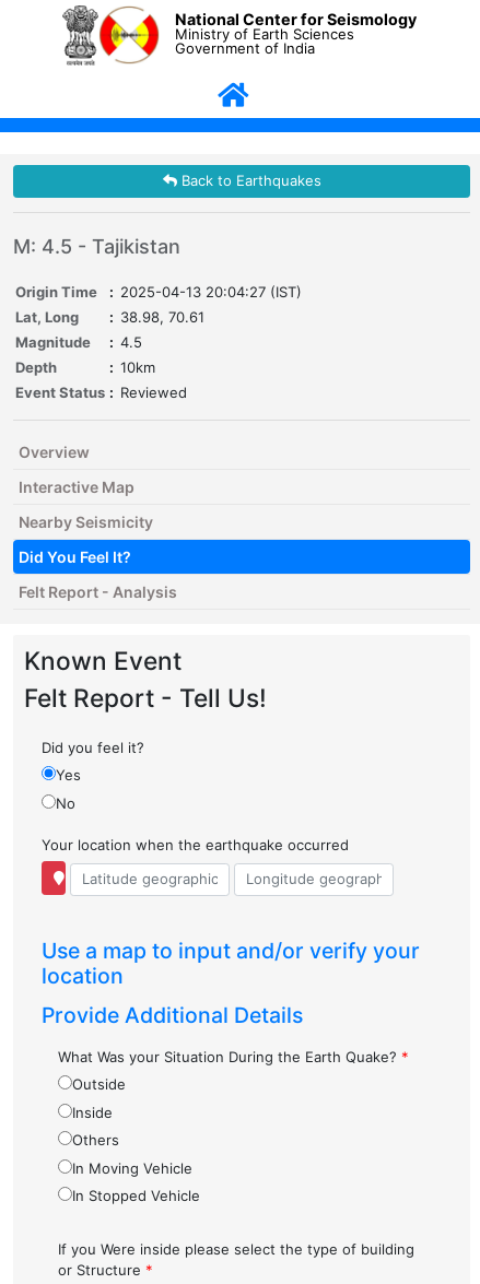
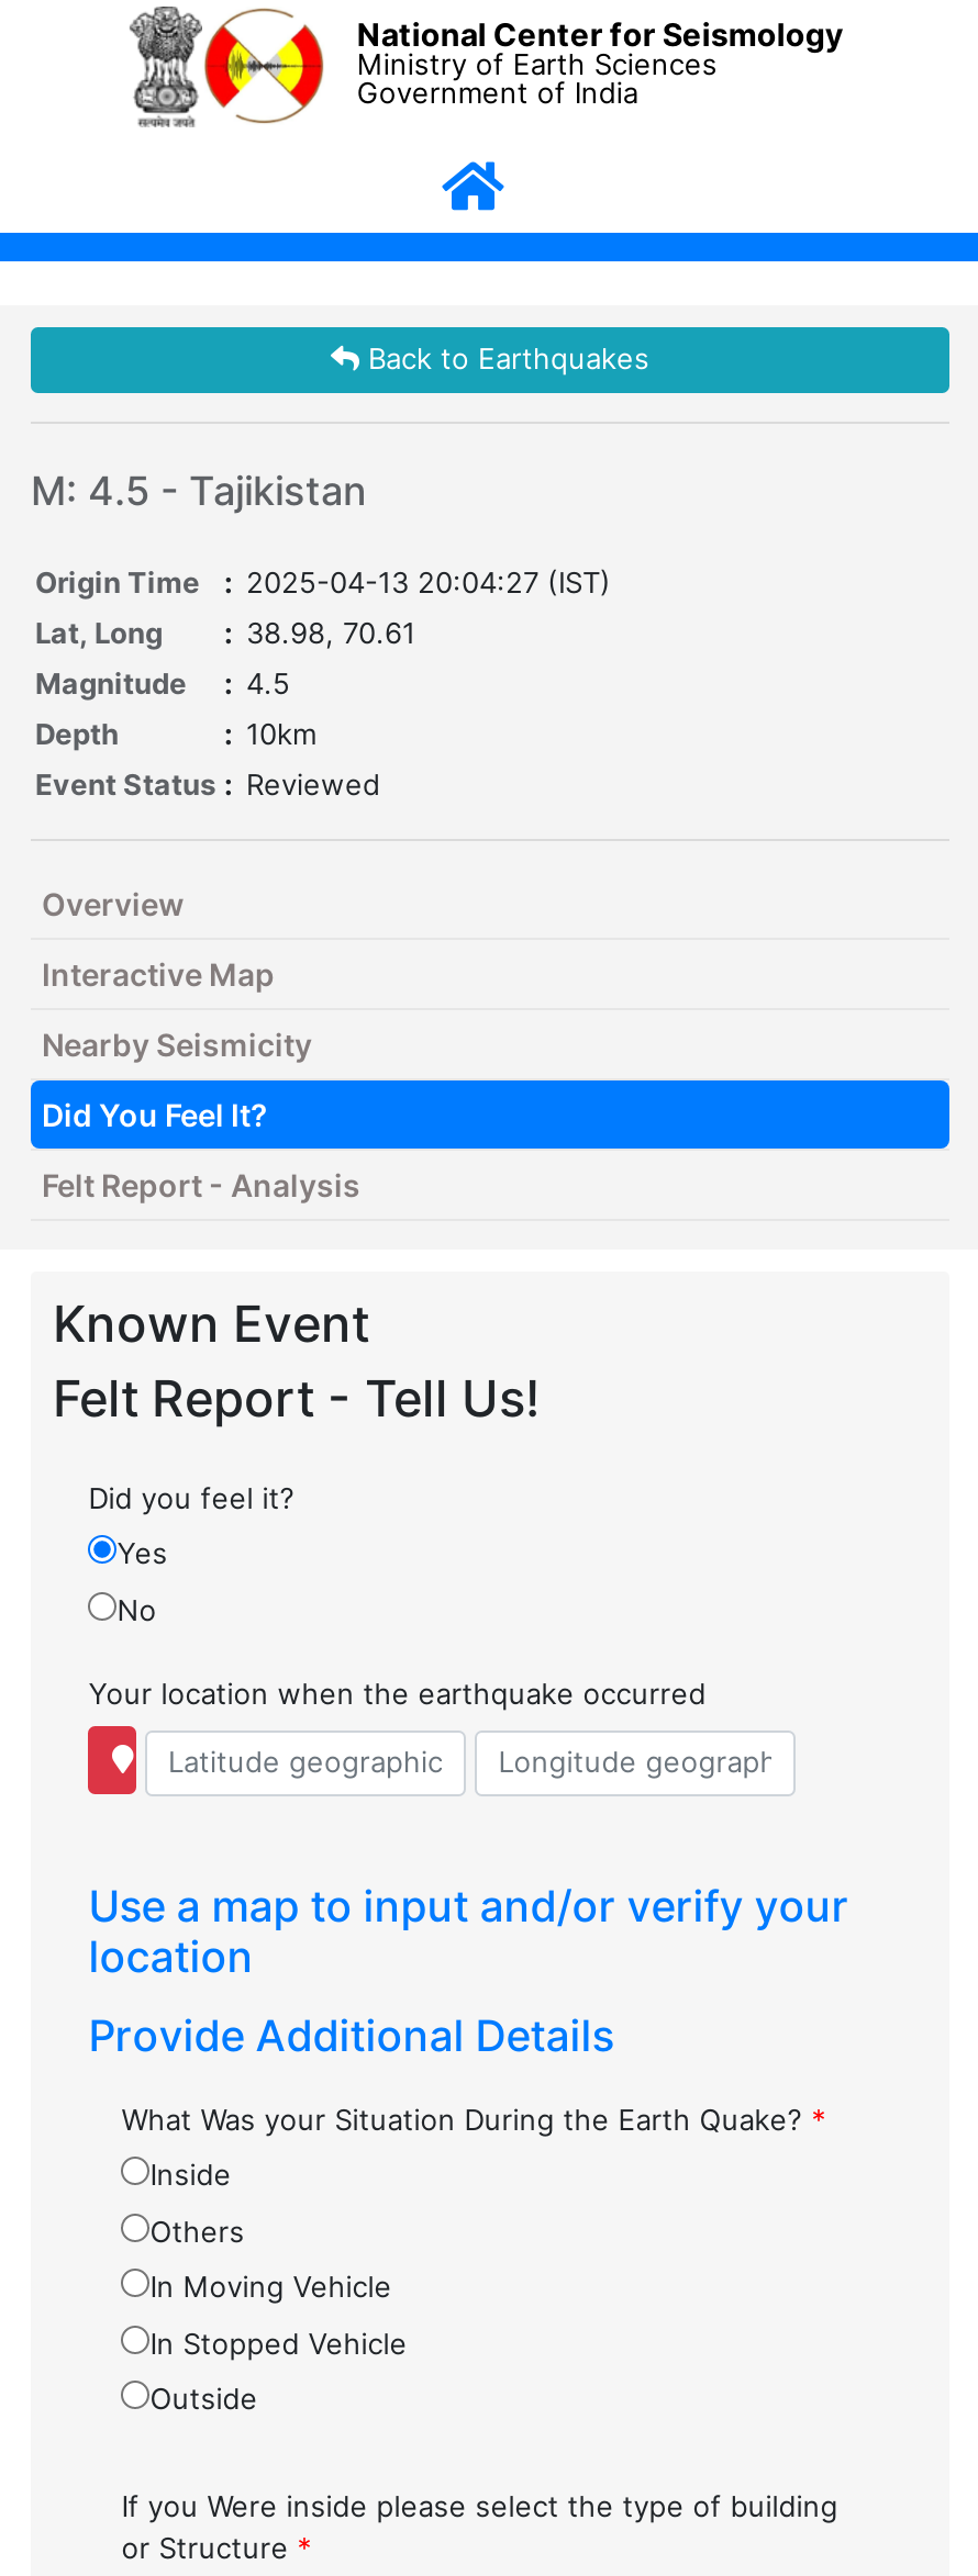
moved down: Outside

moved up: Inside | Others | In Moving Vehicle | In Stopped Vehicle
